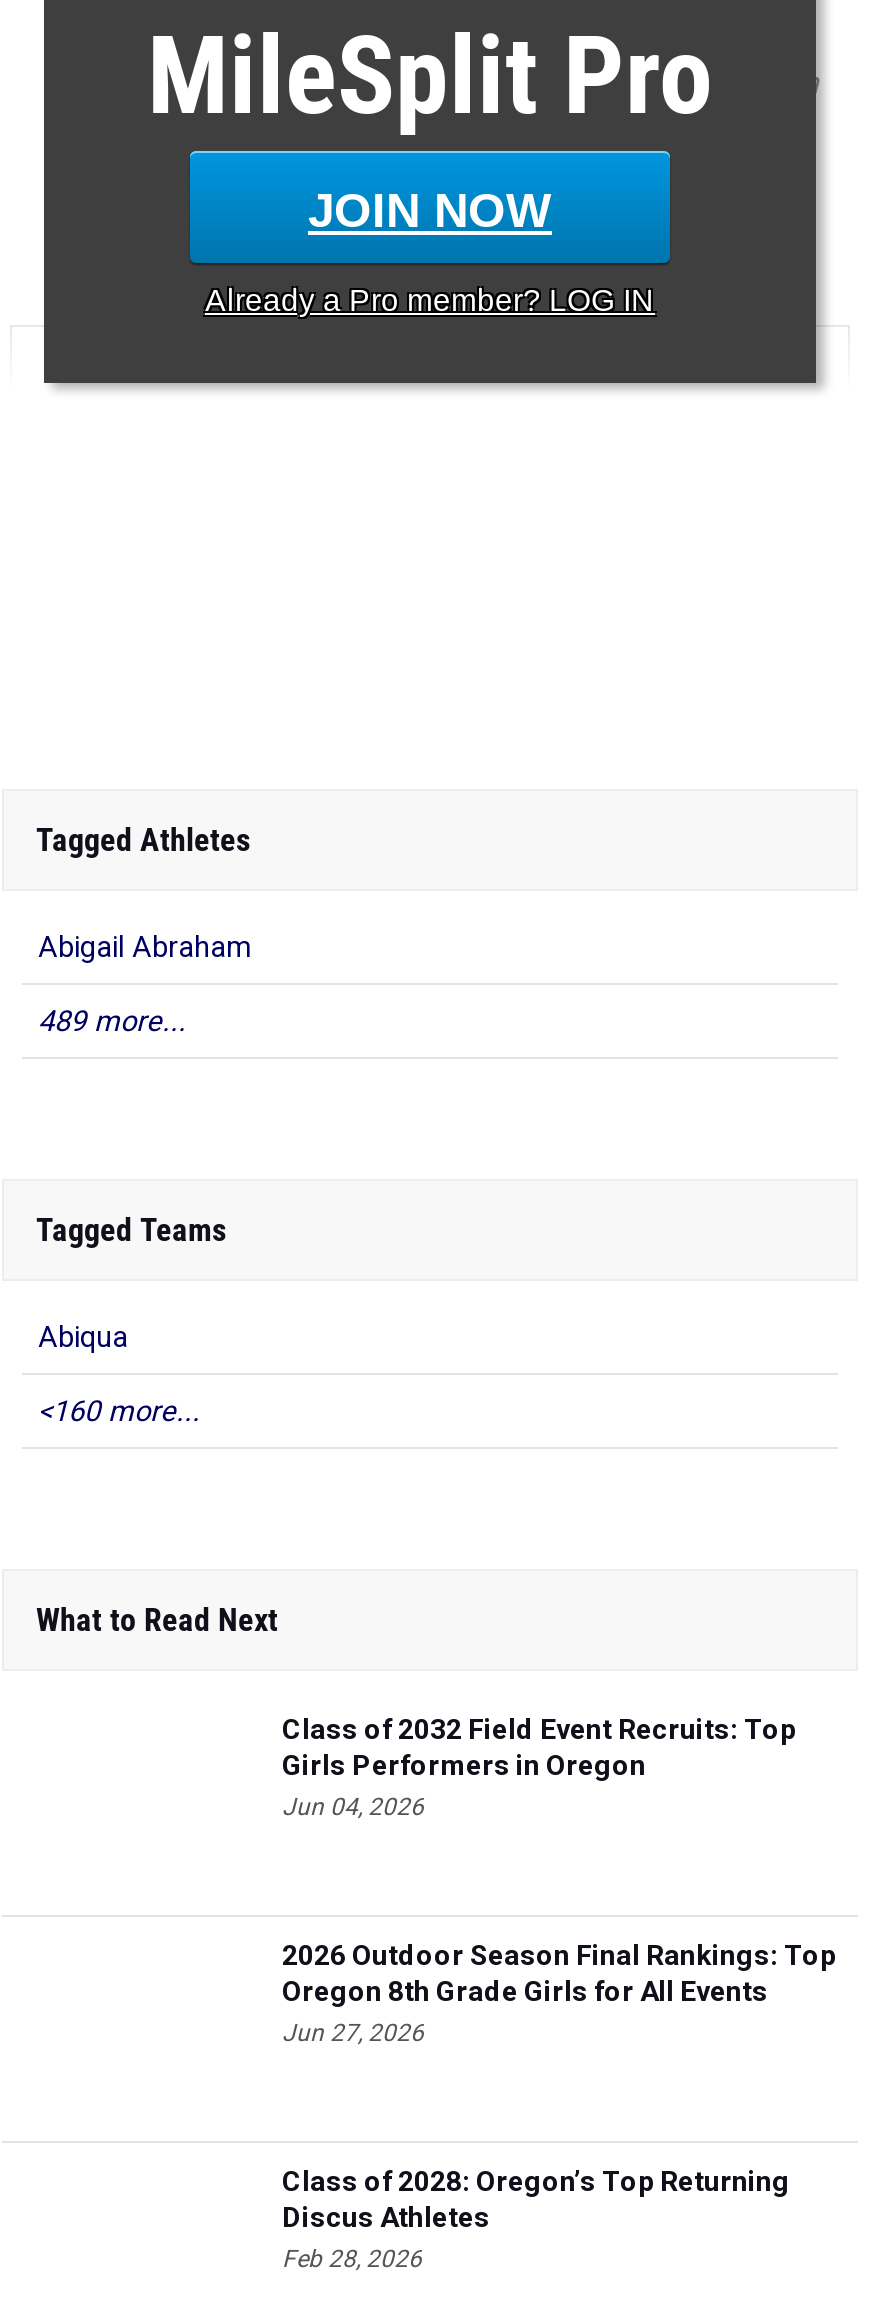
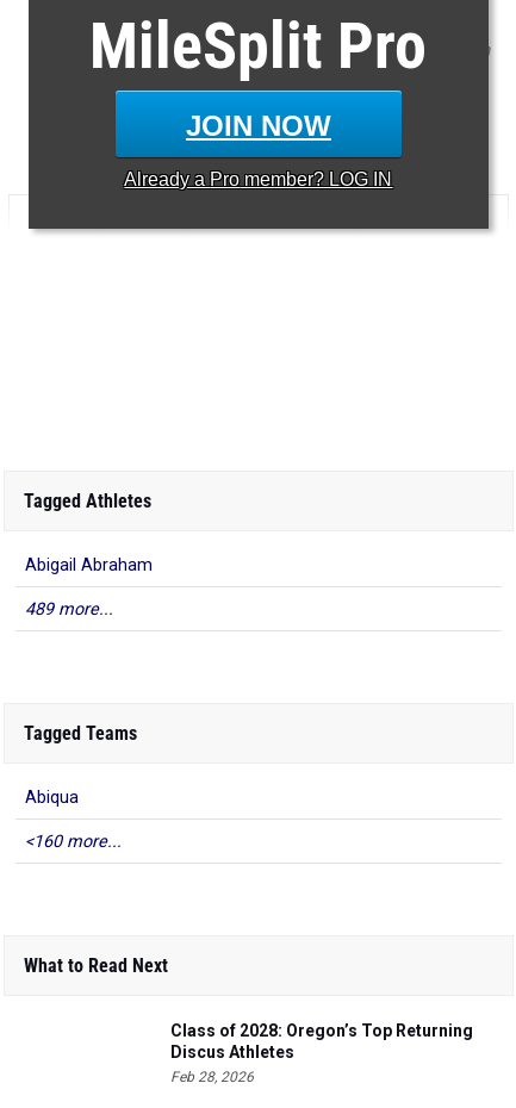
- Class of 2032 Field Event Recruits: Top
- Girls Performers in Oregon
- Jun 04, 2026

- 2026 Outdoor Season Final Rankings: Top
- Oregon 8th Grade Girls for All Events
- Jun 27, 2026
